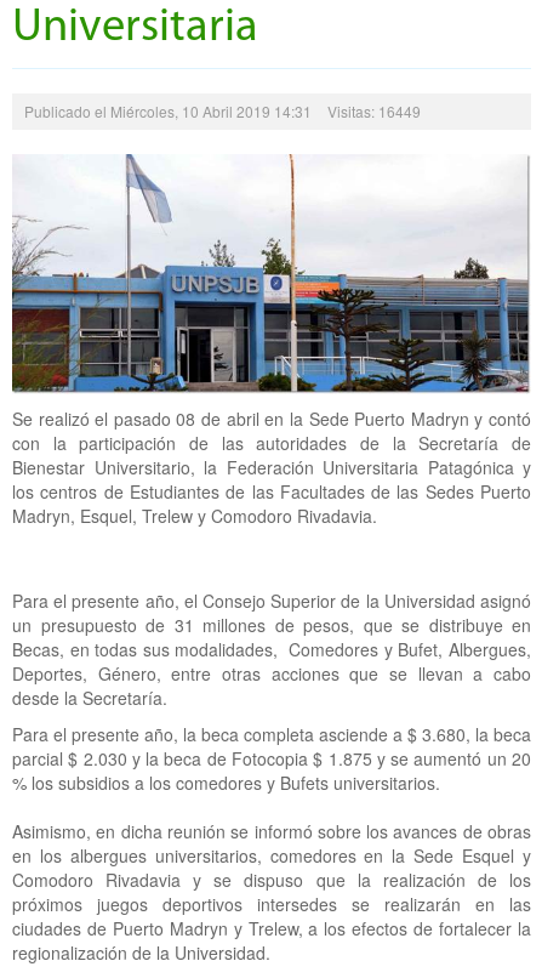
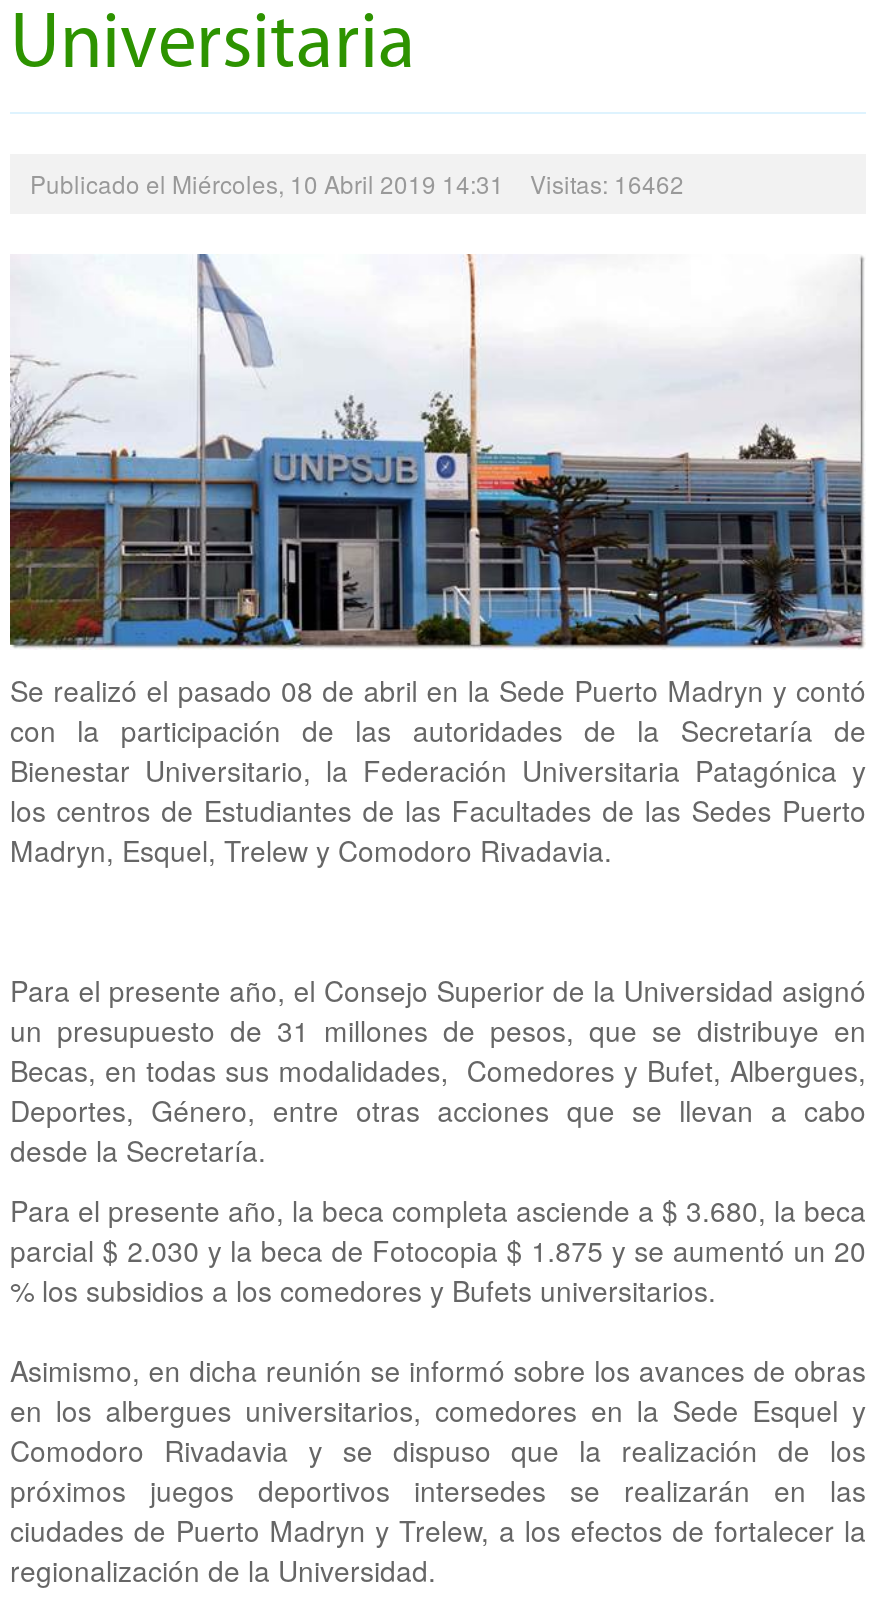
- Publicado el Miércoles, 10 Abril 2019 14:31 Visitas: 16449
+ Publicado el Miércoles, 10 Abril 2019 14:31 Visitas: 16462
